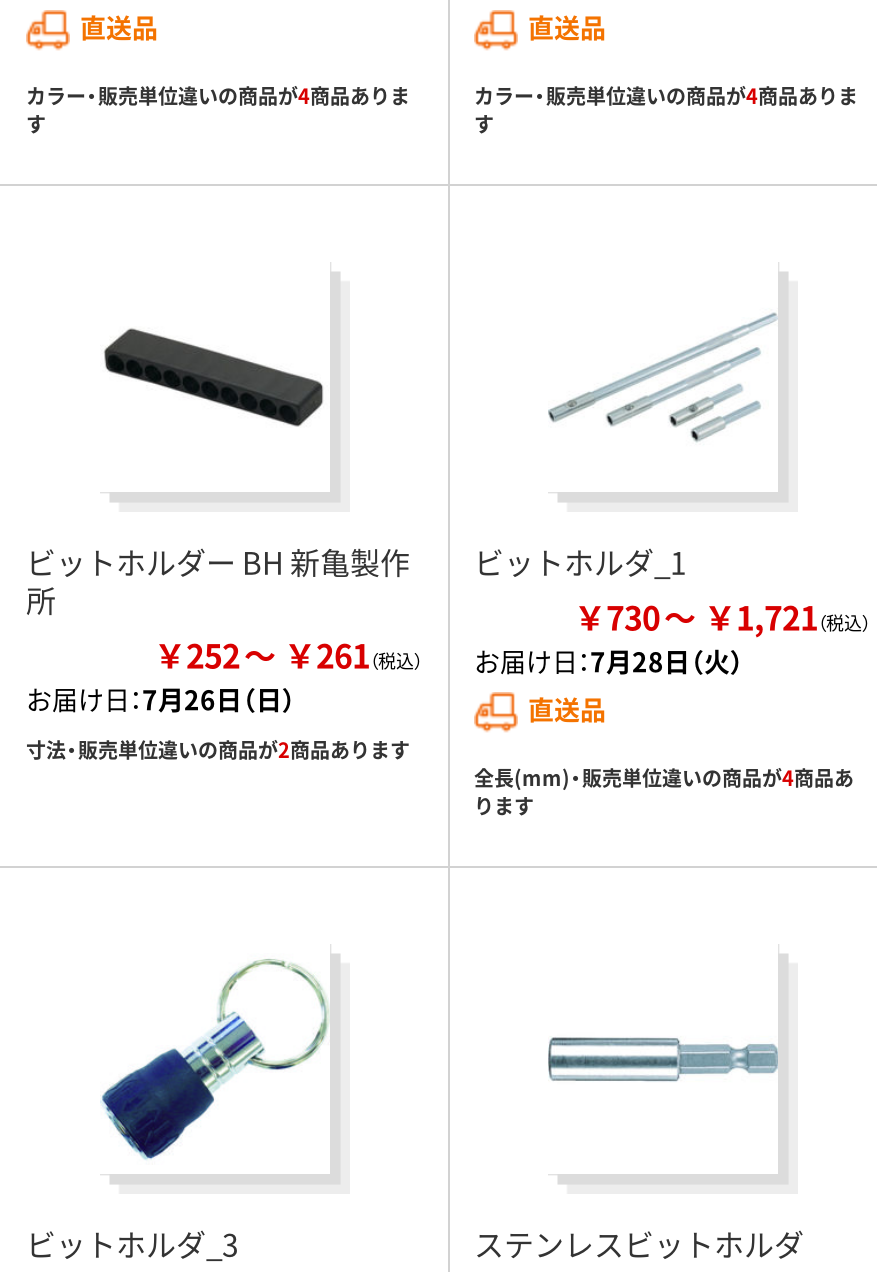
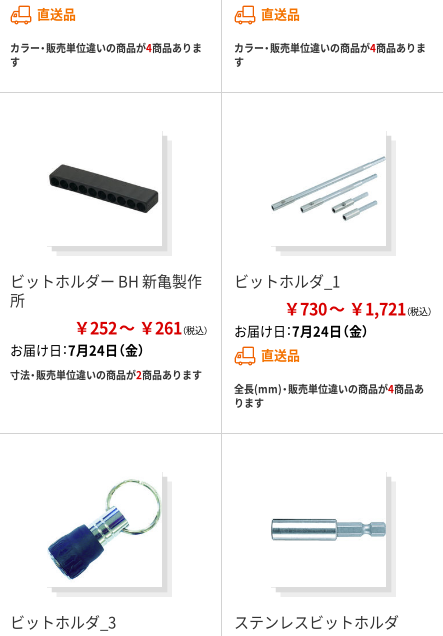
- お届け日：7月28日（火）
+ お届け日：7月24日（金）

- お届け日：7月26日（日）
+ お届け日：7月24日（金）
